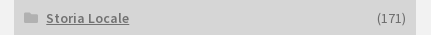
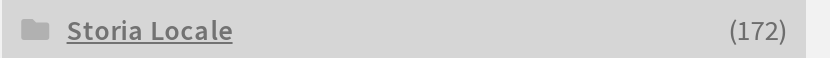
- (171)
+ (172)
